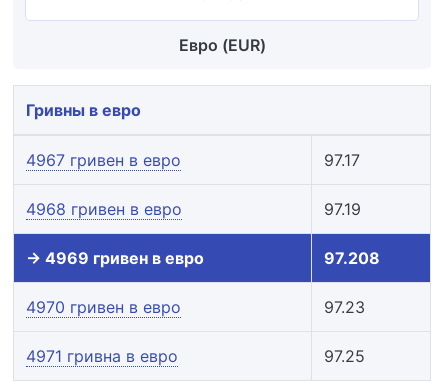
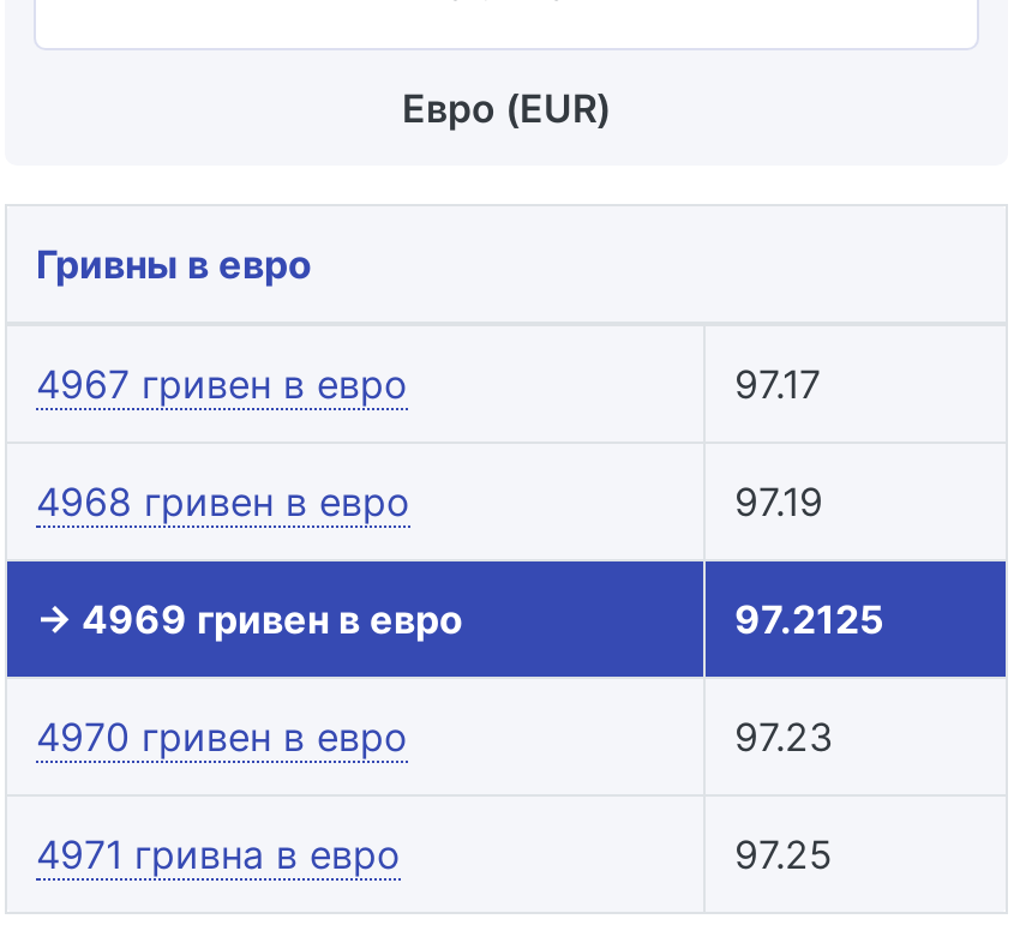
- 97.208
+ 97.2125
